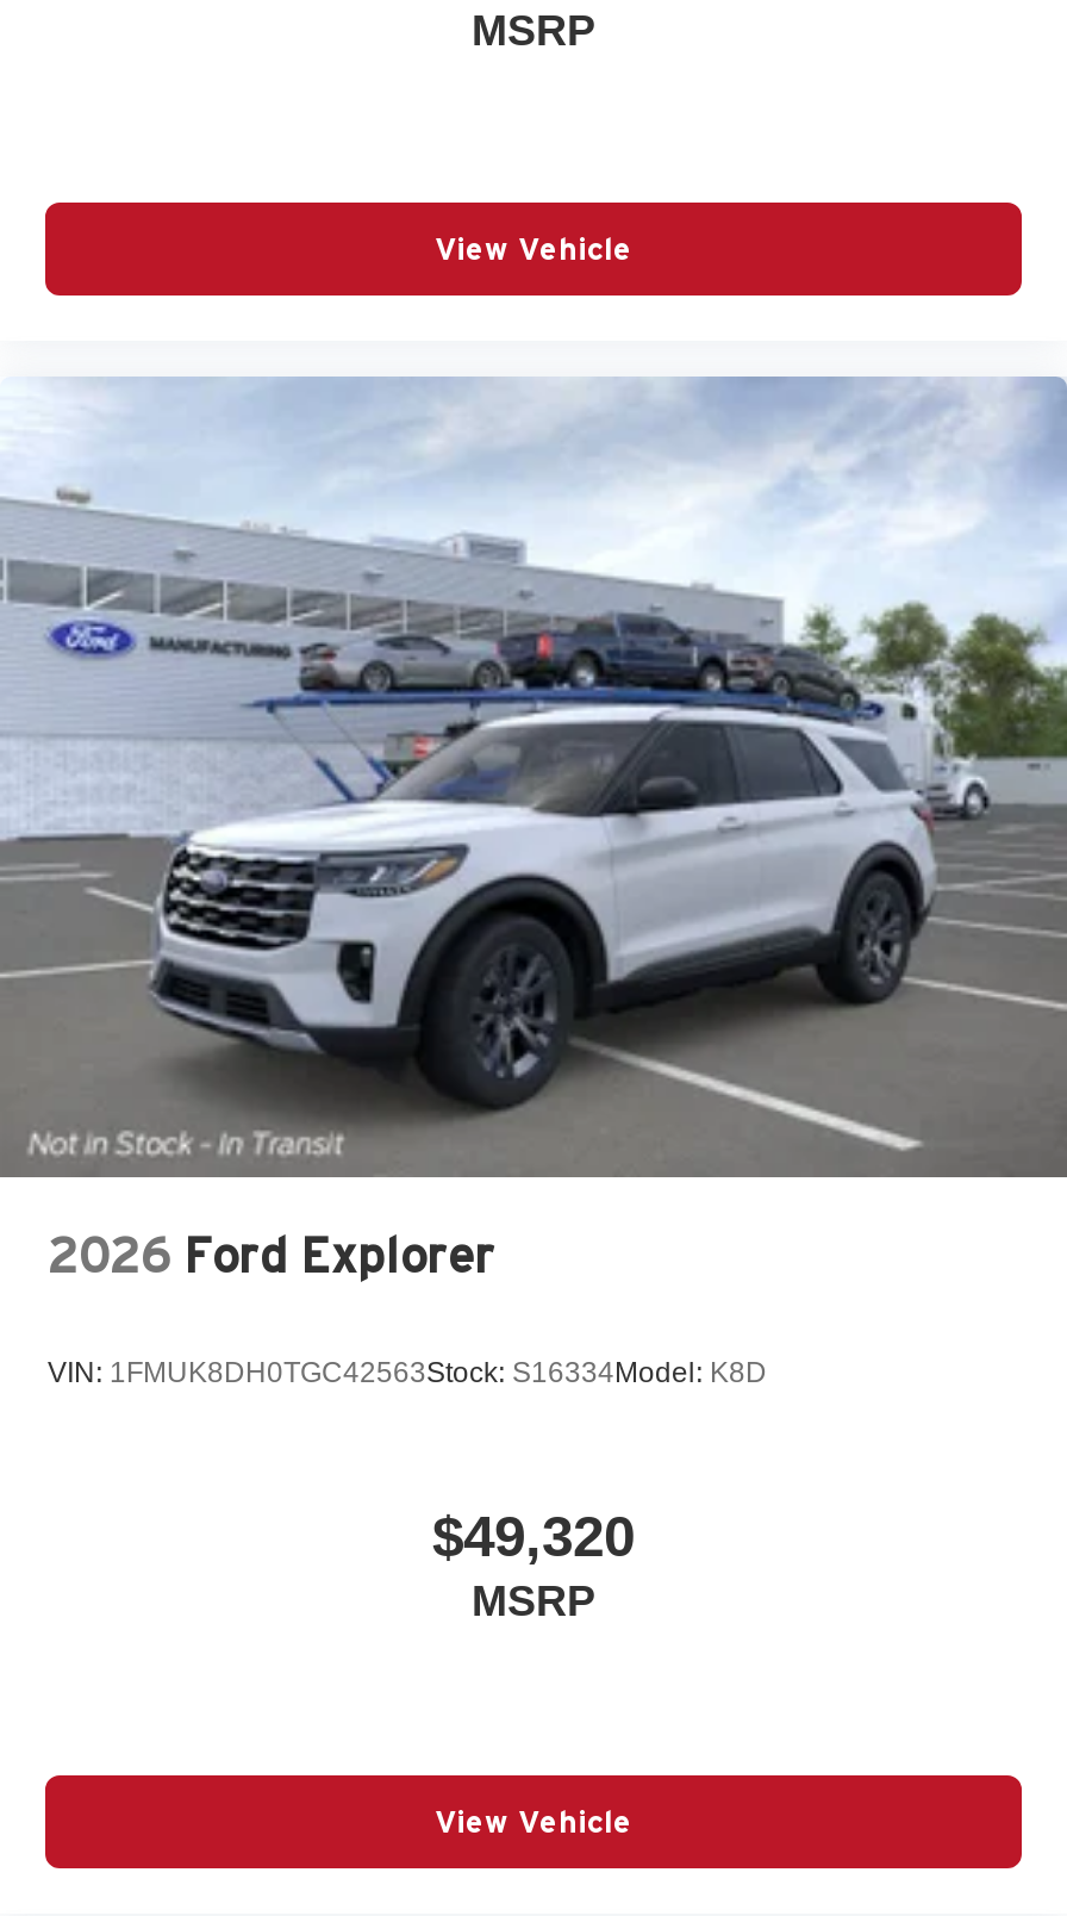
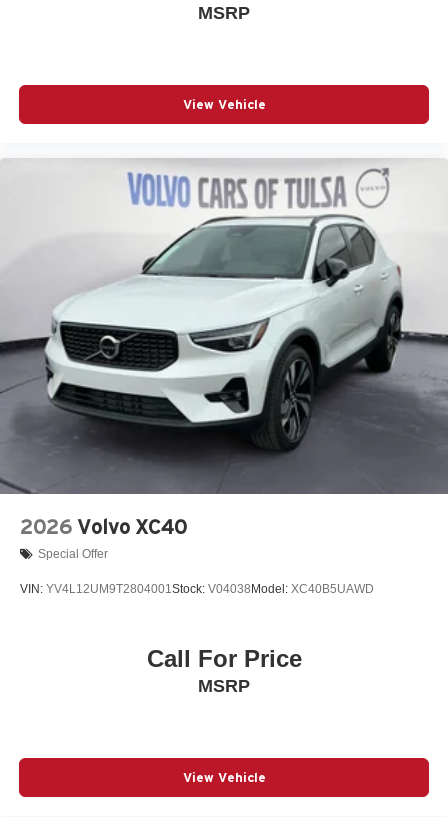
- [image]
- 2026 Ford Explorer
+ [image]
+ 2026 Volvo XC40
+ Special Offer

- VIN: 1FMUK8DH0TGC42563Stock: S16334Model: K8D
+ VIN: YV4L12UM9T2804001Stock: V04038Model: XC40B5UAWD

- $49,320
+ Call For Price
